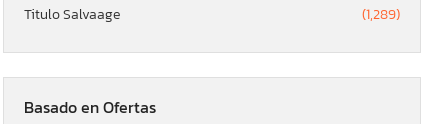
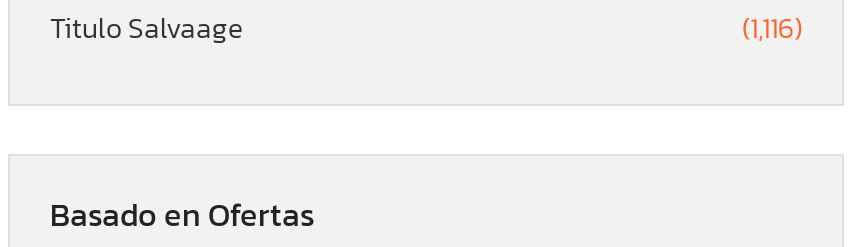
- (1,289)
+ (1,116)
